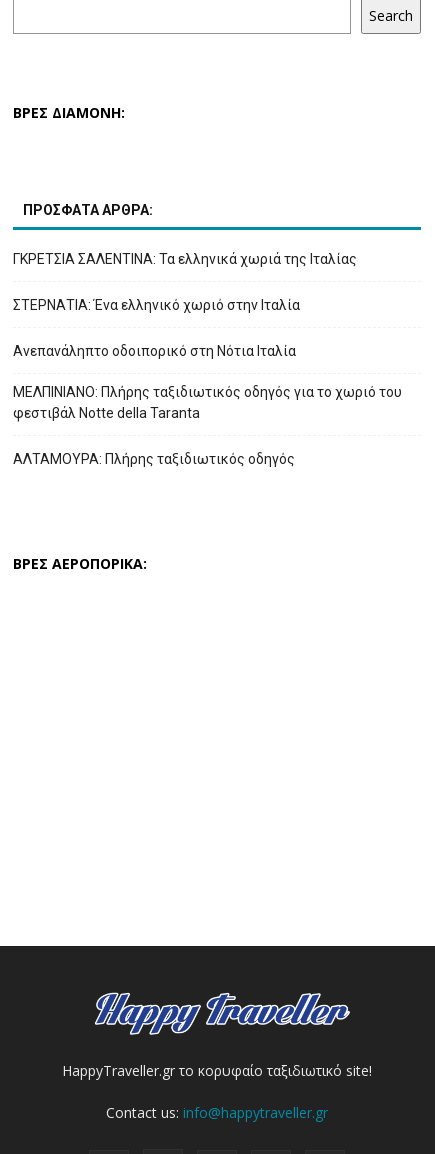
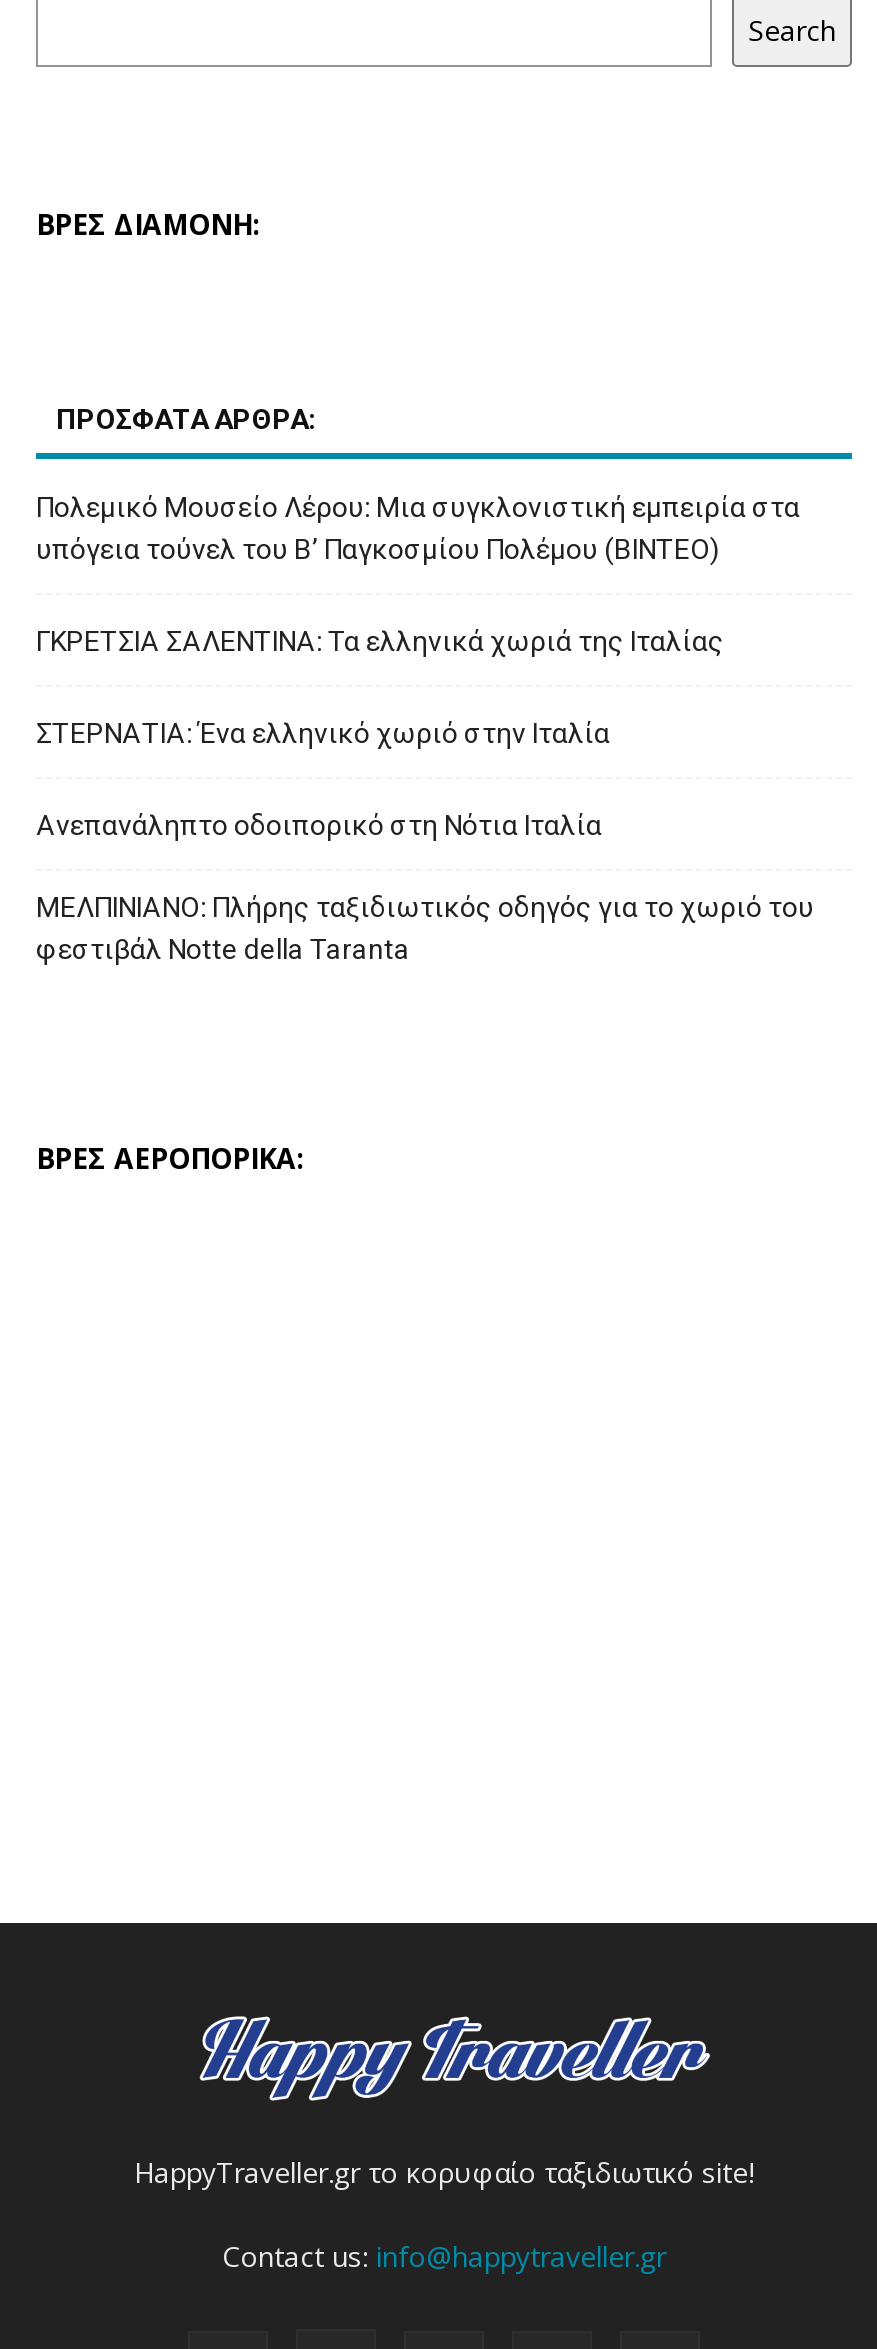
+ Πολεμικό Μουσείο Λέρου: Μια συγκλονιστική εμπειρία στα
+ υπόγεια τούνελ του Β’ Παγκοσμίου Πολέμου (ΒΙΝΤΕΟ)

moved down: ΓΚΡΕΤΣΙΑ ΣΑΛΕΝΤΙΝΑ: Τα ελληνικά χωριά της Ιταλίας | ΣΤΕΡΝΑΤΙΑ: Ένα ελληνικό χωριό στην Ιταλία | Ανεπανάληπτο οδοιπορικό στη Νότια Ιταλία | ΜΕΛΠΙΝΙΑΝΟ: Πλήρης ταξιδιωτικός οδηγός για το χωριό του | φεστιβάλ Notte della Taranta

- ΑΛΤΑΜΟΥΡΑ: Πλήρης ταξιδιωτικός οδηγός
